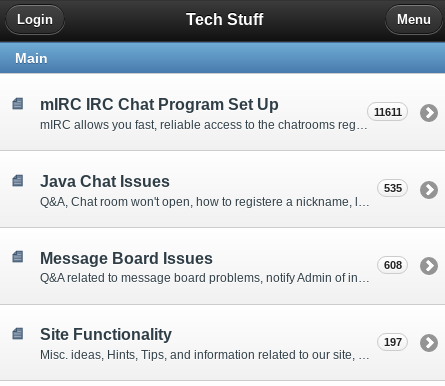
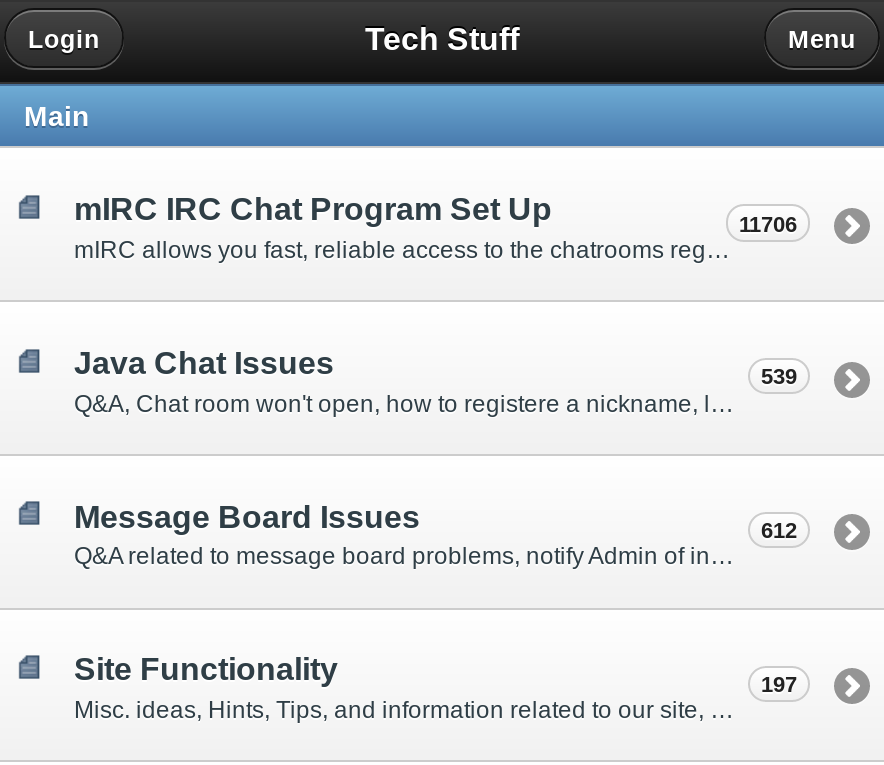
- 11611
+ 11706

- 535
+ 539

- 608
+ 612
